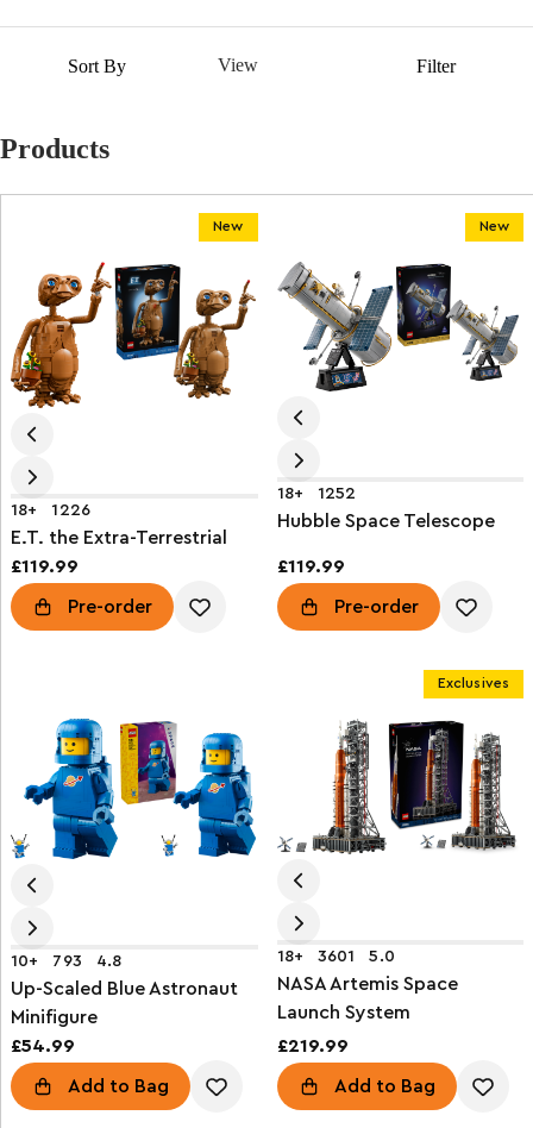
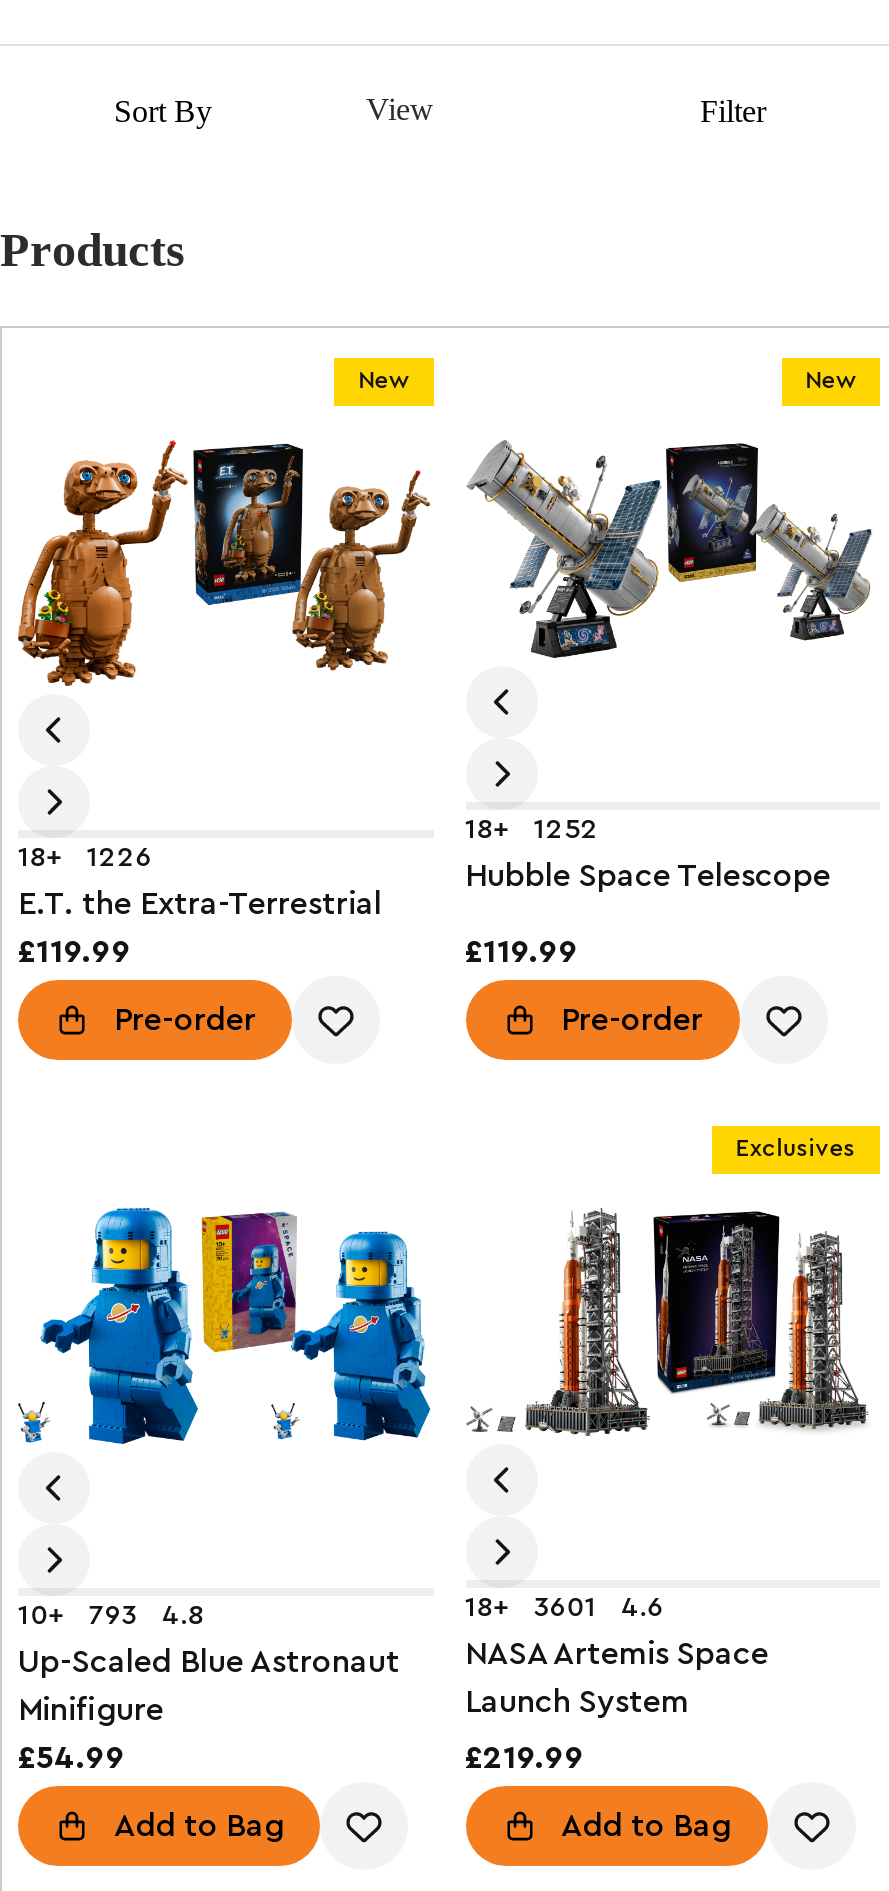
- 18+ 3601 5.0
+ 18+ 3601 4.6
